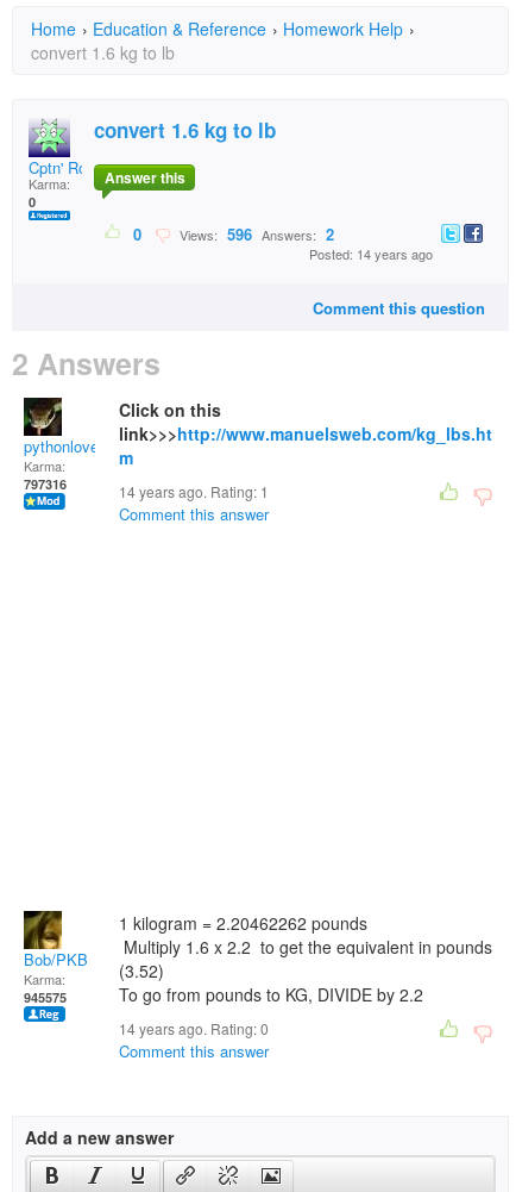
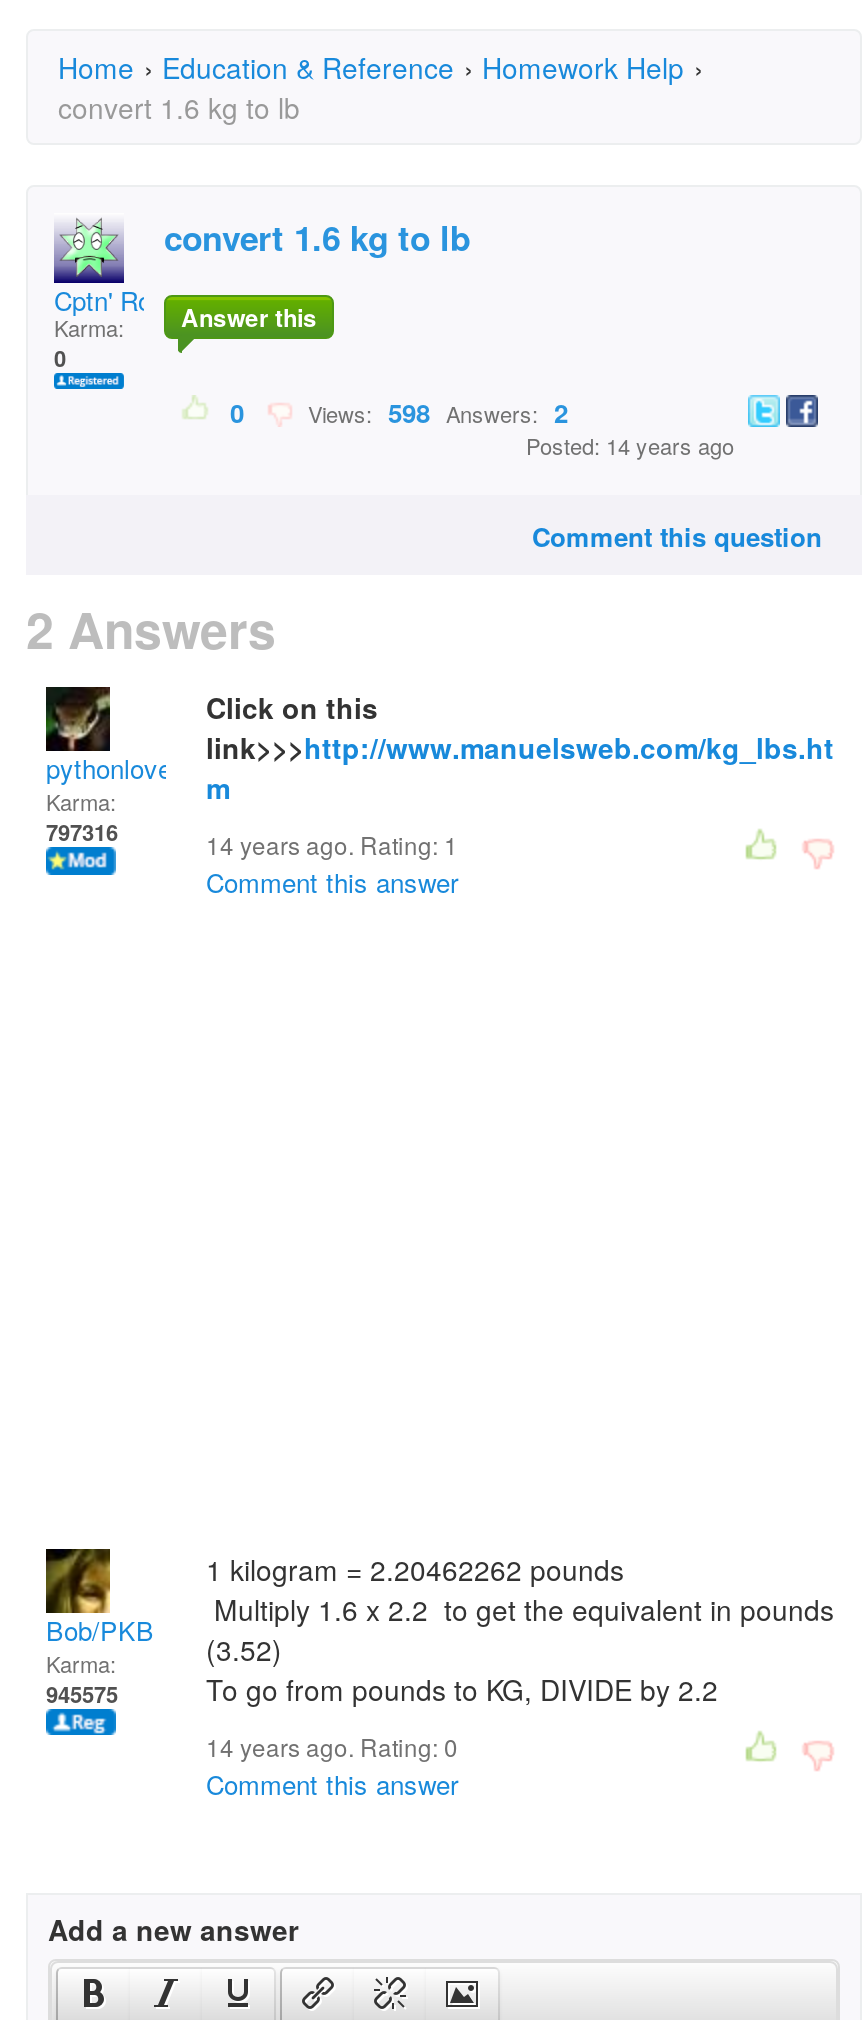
- Views: 596 Answers: 2
+ Views: 598 Answers: 2
